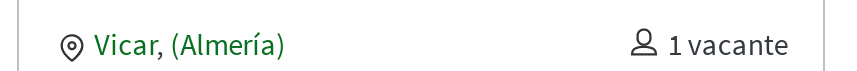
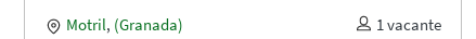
- Vicar, (Almería)
+ Motril, (Granada)
